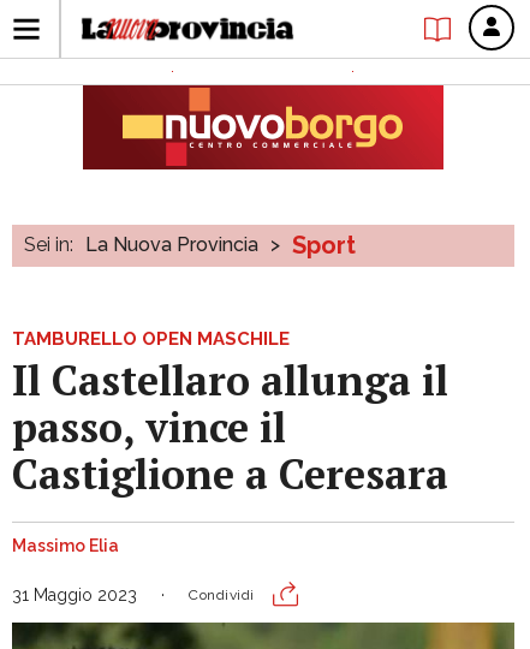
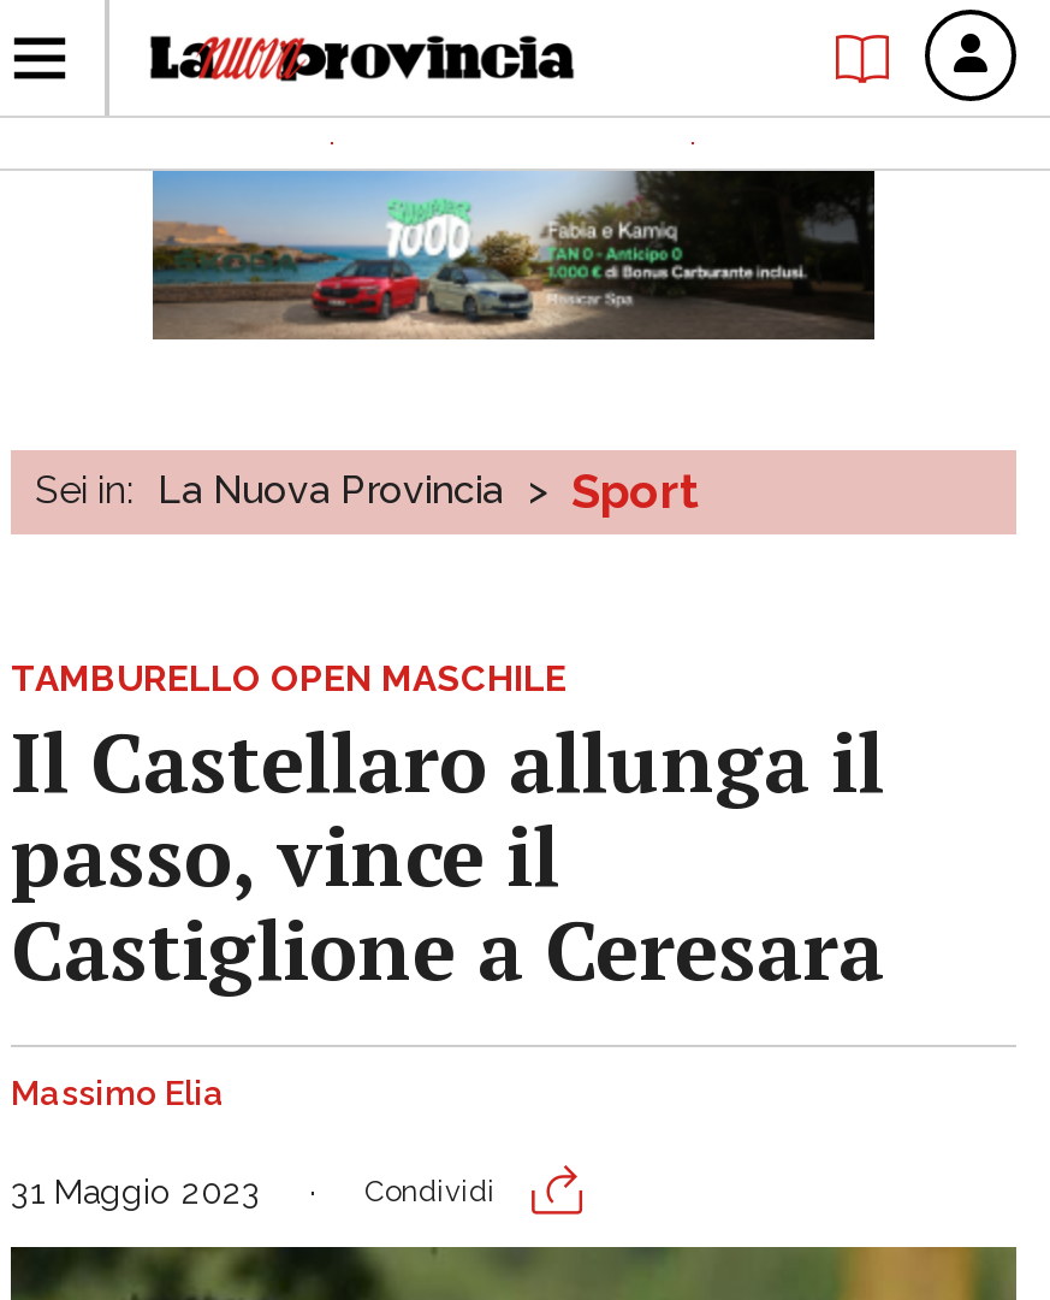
- [image]
+ [image]
